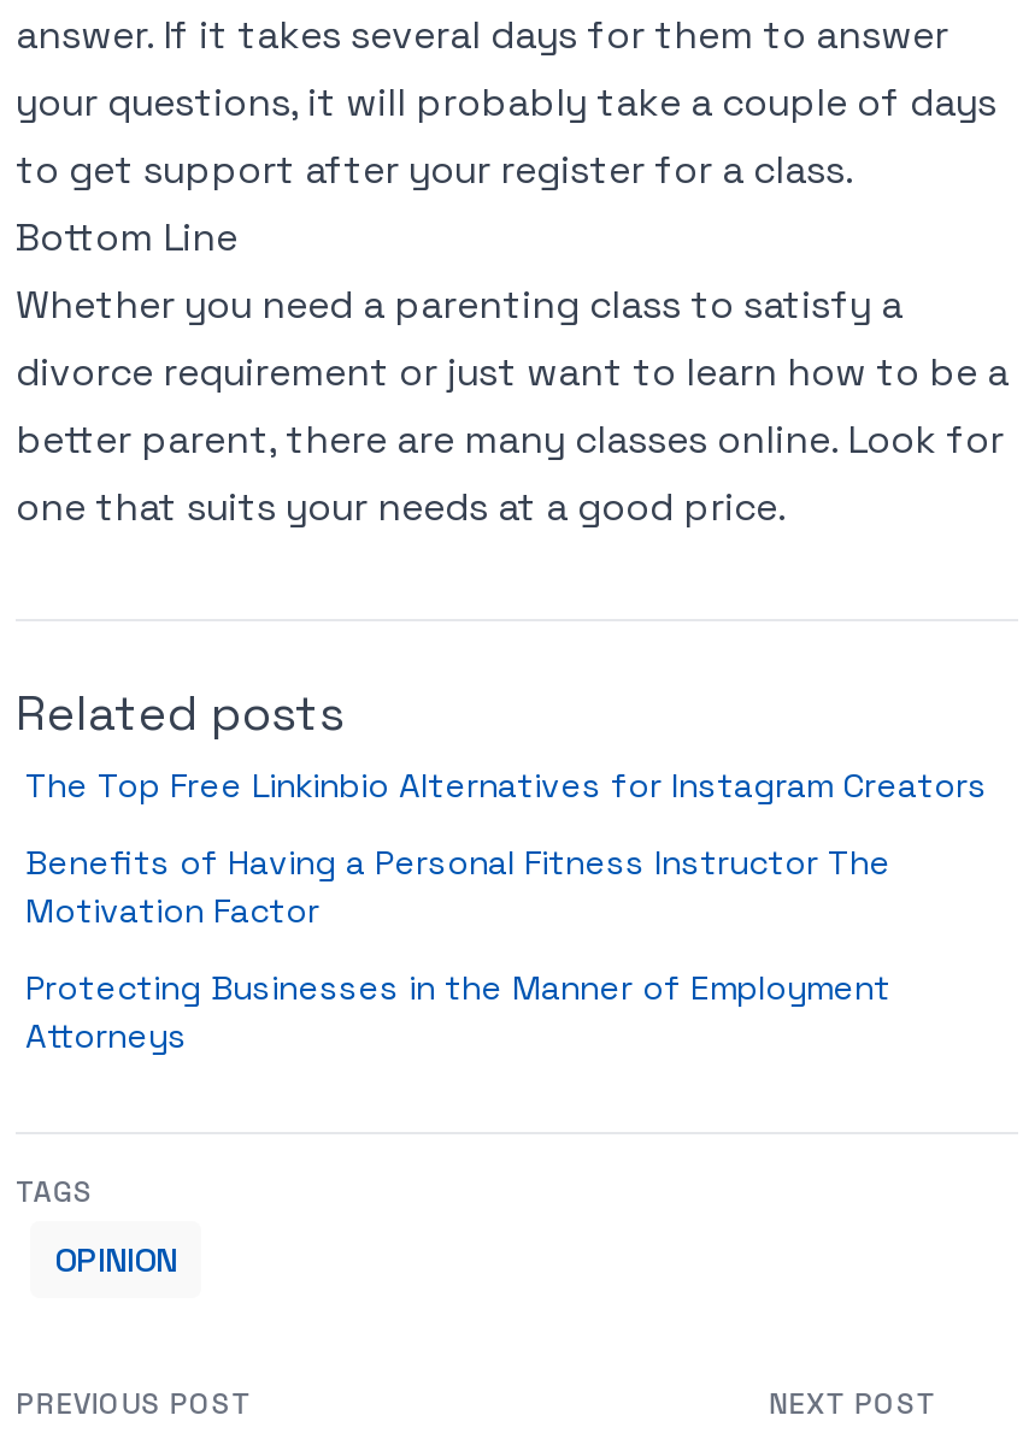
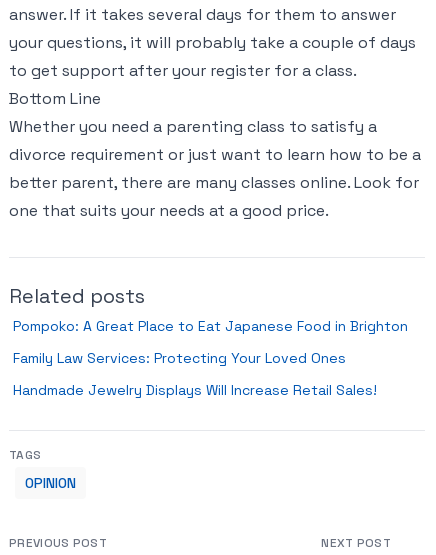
- The Top Free Linkinbio Alternatives for Instagram Creators
+ Pompoko: A Great Place to Eat Japanese Food in Brighton

- Benefits of Having a Personal Fitness Instructor The
- Motivation Factor
+ Family Law Services: Protecting Your Loved Ones

- Protecting Businesses in the Manner of Employment
- Attorneys
+ Handmade Jewelry Displays Will Increase Retail Sales!
